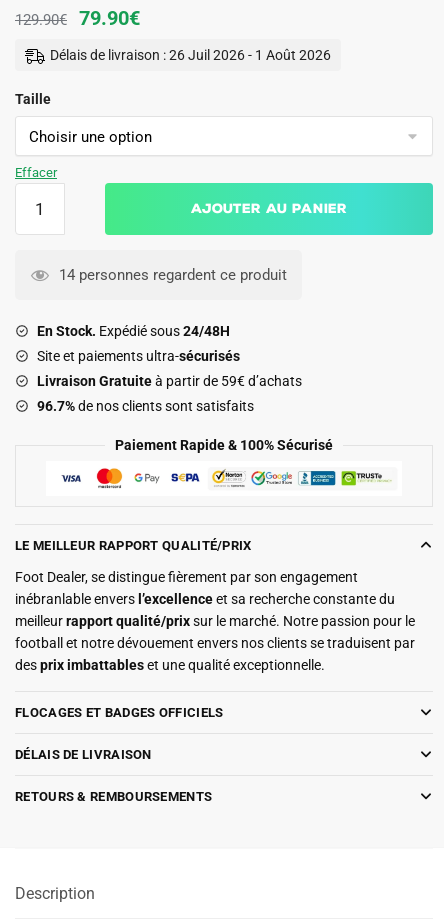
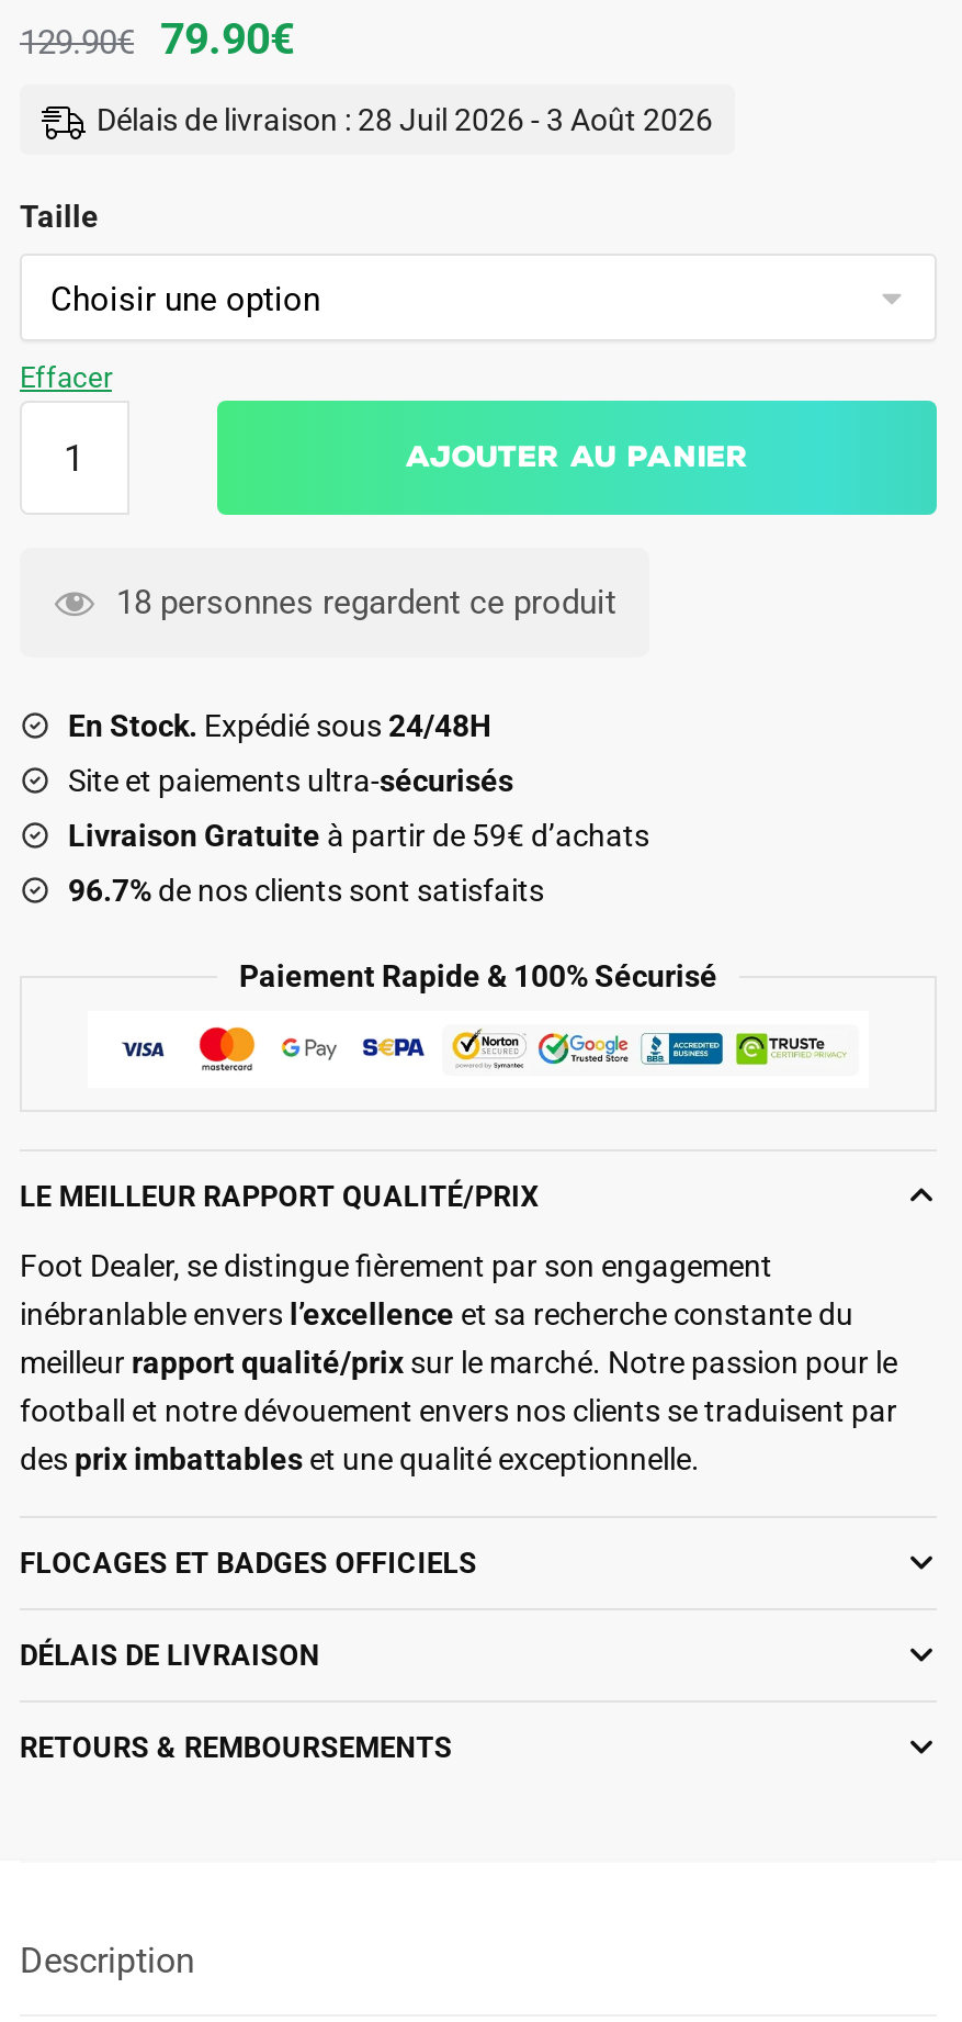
- Délais de livraison : 26 Juil 2026 - 1 Août 2026
+ Délais de livraison : 28 Juil 2026 - 3 Août 2026

- 14 personnes regardent ce produit
+ 18 personnes regardent ce produit
